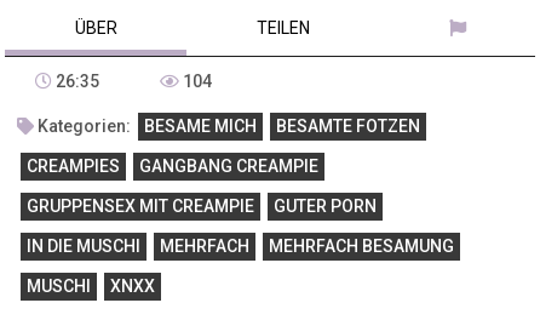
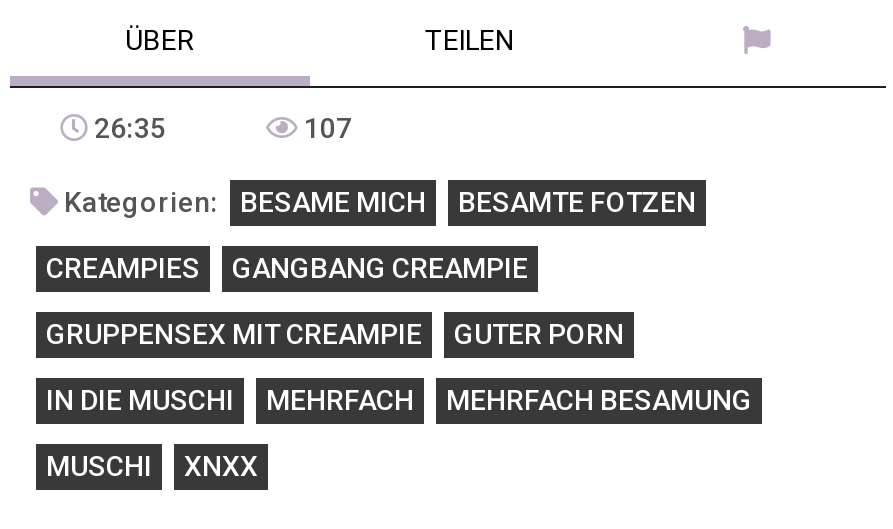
- 104
+ 107
